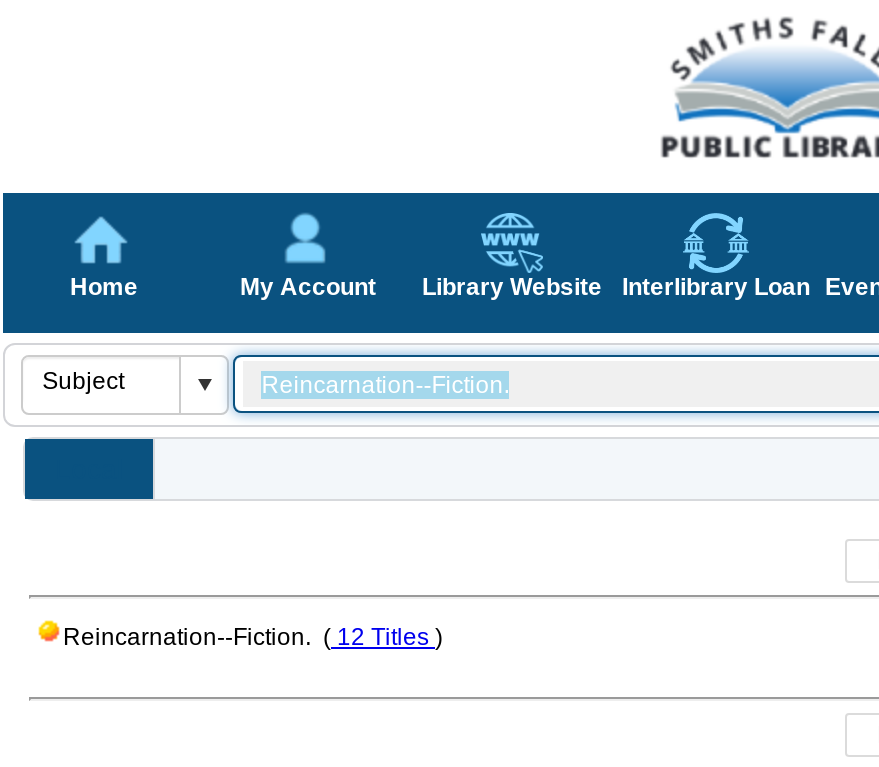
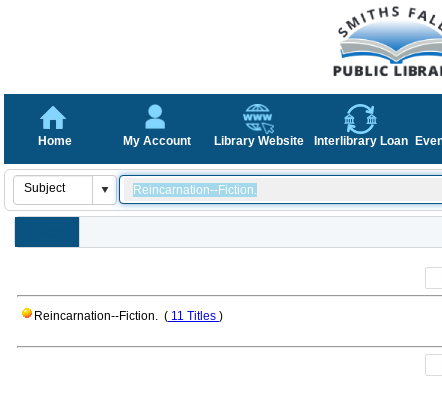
- Reincarnation--Fiction. (12 Titles)
+ Reincarnation--Fiction. (11 Titles)
